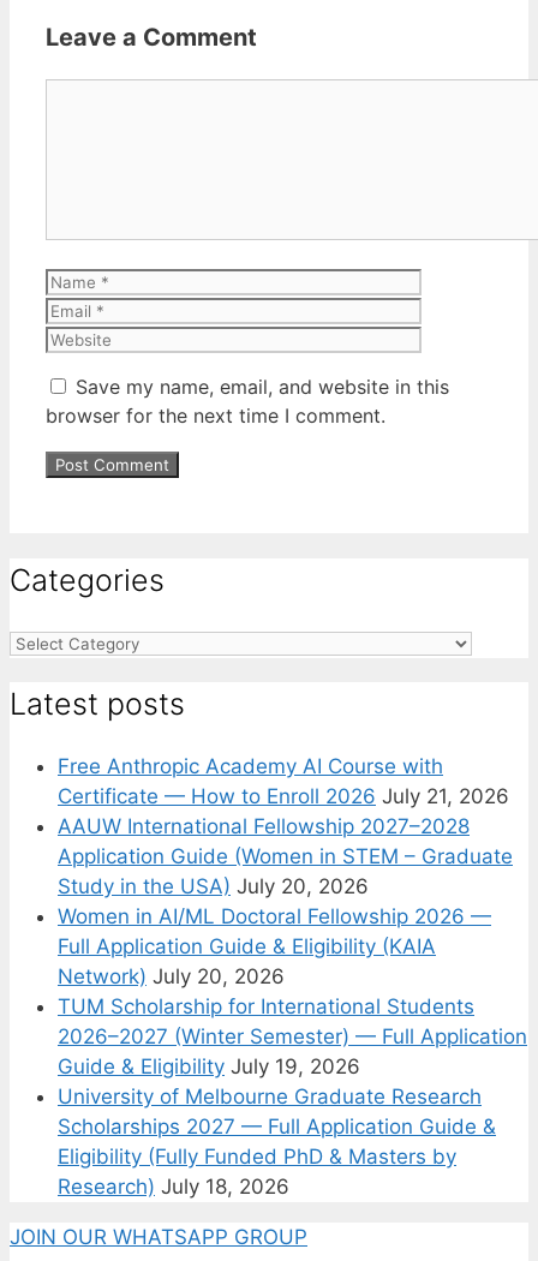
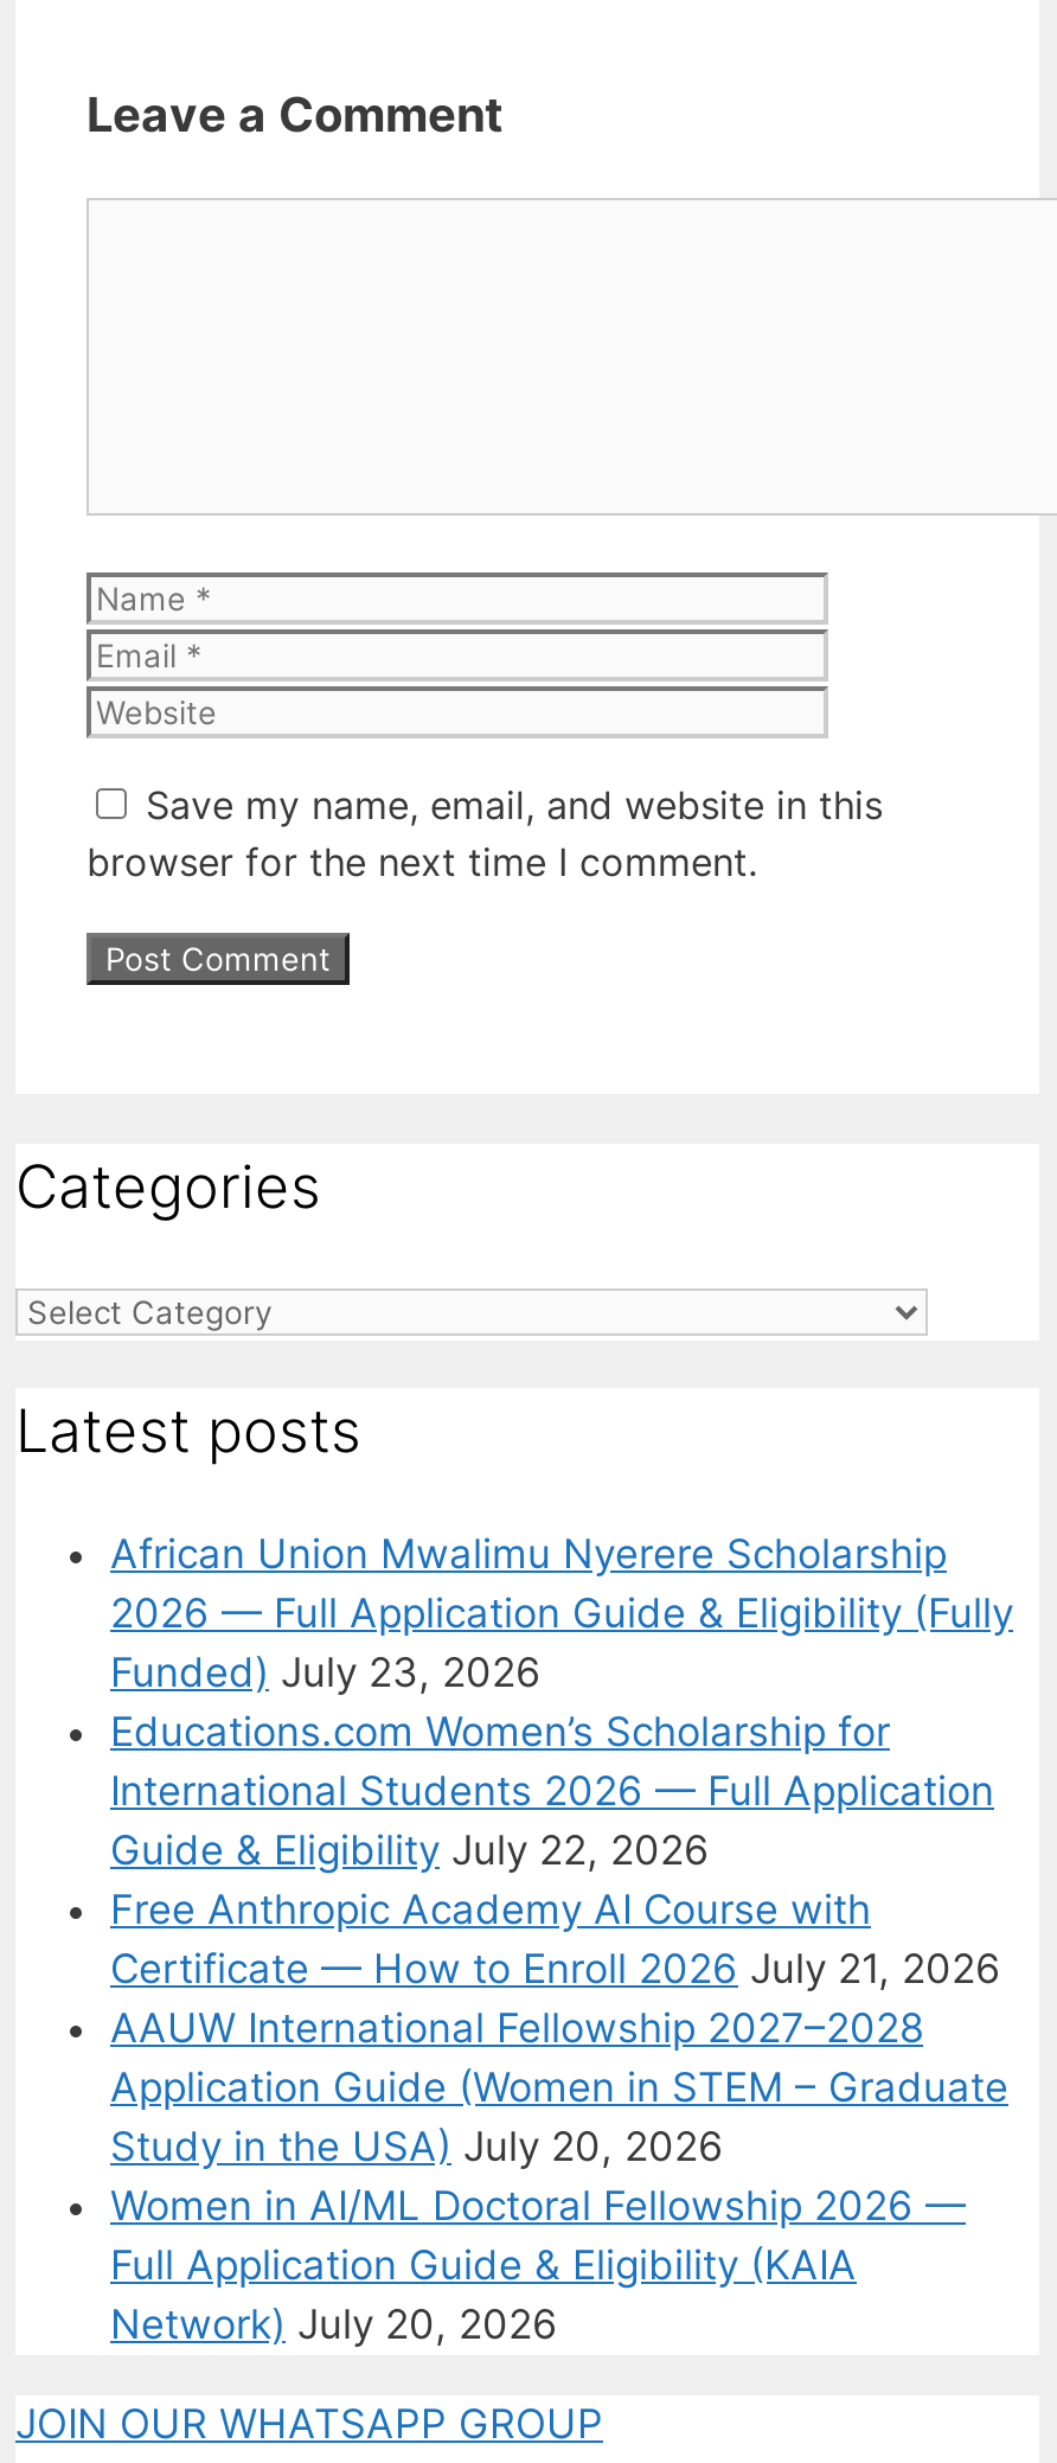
+ African Union Mwalimu Nyerere Scholarship
+ 2026 — Full Application Guide & Eligibility (Fully
+ Funded) July 23, 2026
+ Educations.com Women’s Scholarship for
+ International Students 2026 — Full Application
+ Guide & Eligibility July 22, 2026

moved down: Free Anthropic Academy AI Course with | Certificate — How to Enroll 2026 July 21, 2026 | AAUW International Fellowship 2027–2028 | Application Guide (Women in STEM – Graduate | Study in the USA) July 20, 2026 | Women in AI/ML Doctoral Fellowship 2026 — | Full Application Guide & Eligibility (KAIA | Network) July 20, 2026

- TUM Scholarship for International Students
- 2026–2027 (Winter Semester) — Full Application
- Guide & Eligibility July 19, 2026
- University of Melbourne Graduate Research
- Scholarships 2027 — Full Application Guide &
- Eligibility (Fully Funded PhD & Masters by
- Research) July 18, 2026
